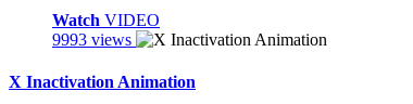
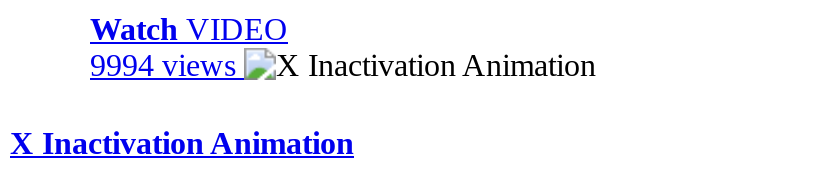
- 9993 views
+ 9994 views
